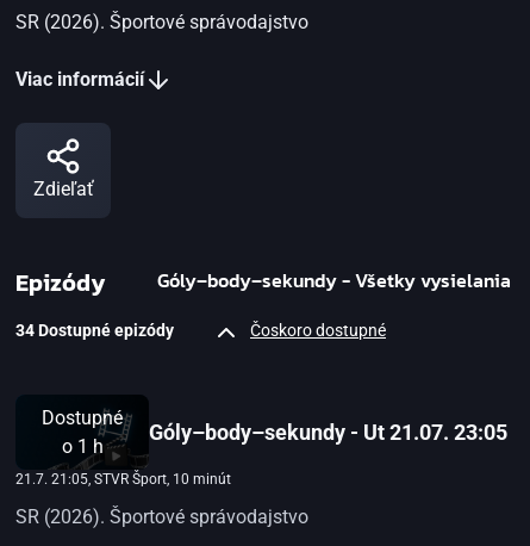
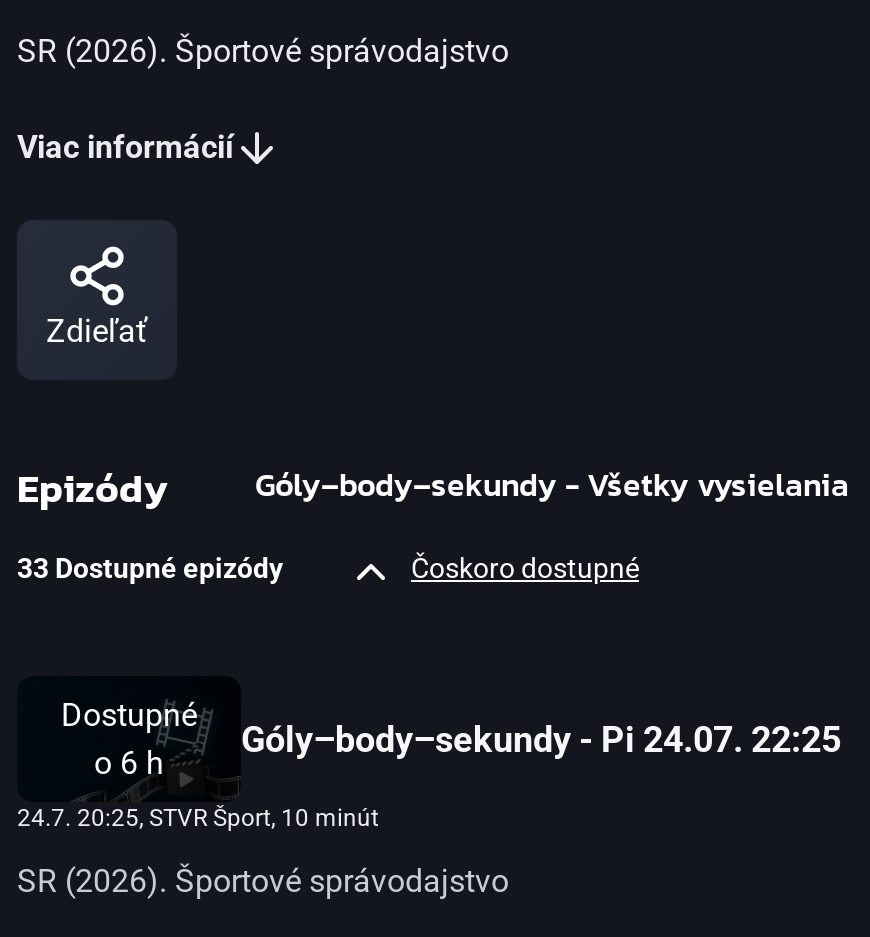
- 34 Dostupné epizódy
+ 33 Dostupné epizódy

- Góly–body–sekundy - Ut 21.07. 23:05
+ Góly–body–sekundy - Pi 24.07. 22:25

- o 1 h
+ o 6 h

- 21.7. 21:05, STVR Šport, 10 minút
+ 24.7. 20:25, STVR Šport, 10 minút
